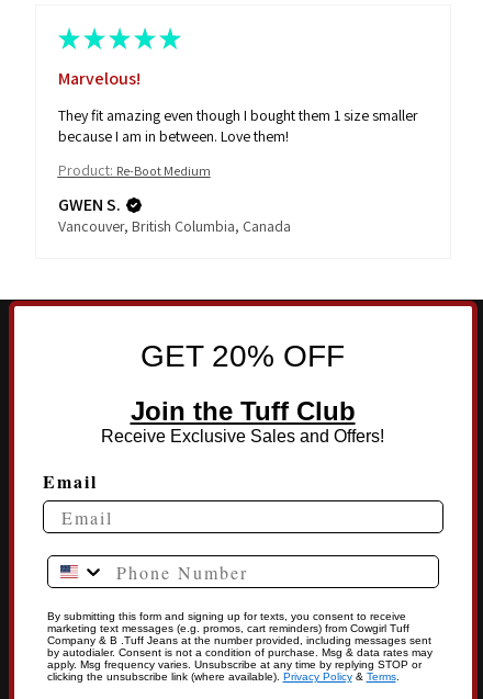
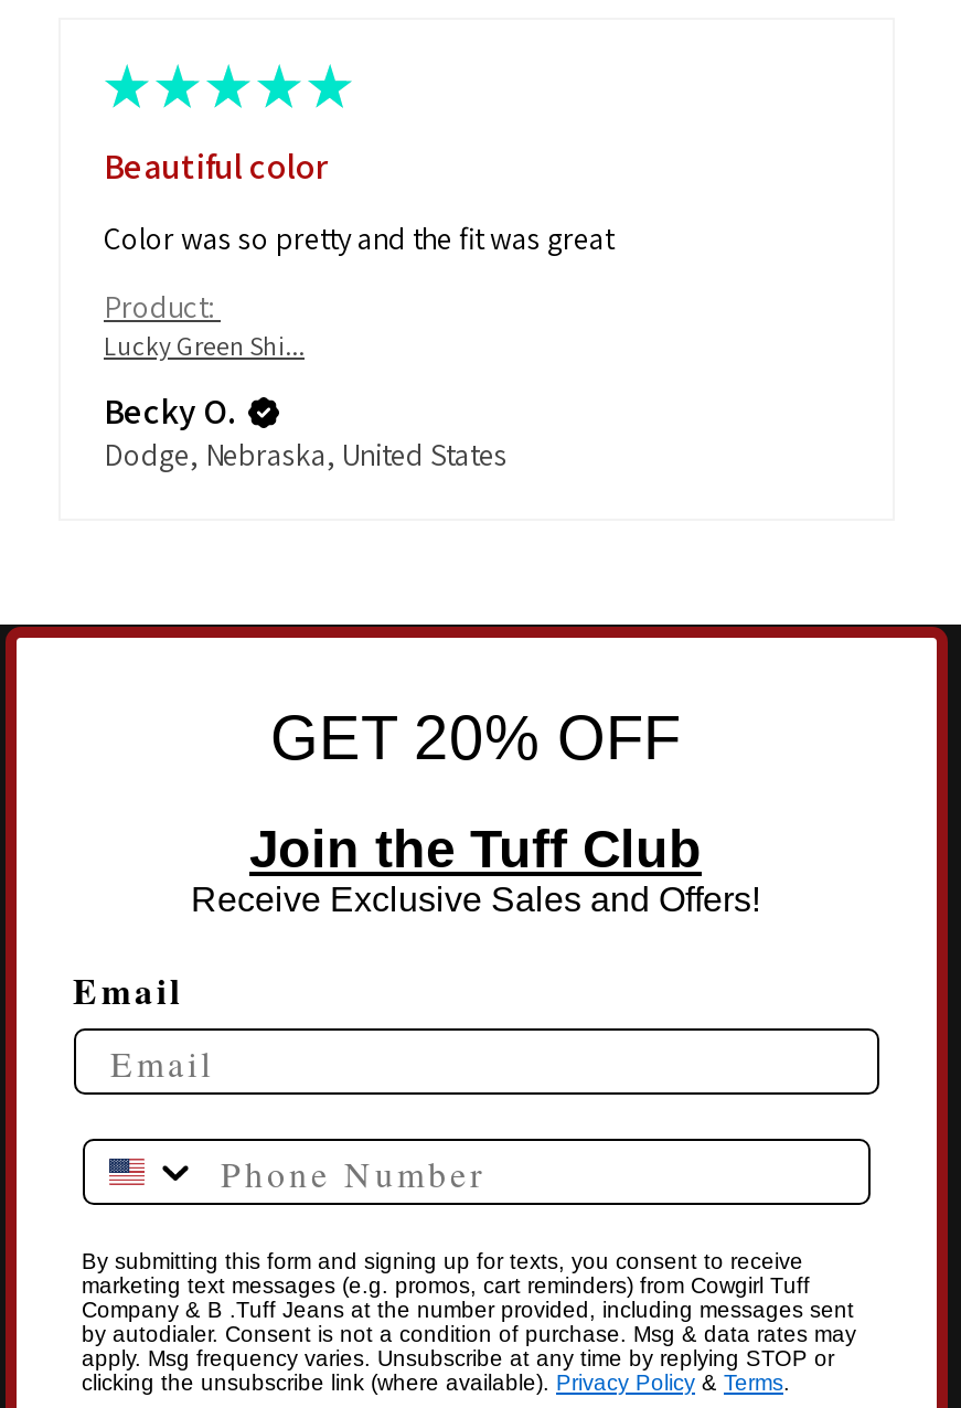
- Marvelous!
+ Beautiful color

- They fit amazing even though I bought them 1 size smaller
- because I am in between. Love them!
+ Color was so pretty and the fit was great

- Product: Re-Boot Medium
+ Product:
+ Lucky Green Shi...

- GWEN S.
- Vancouver, British Columbia, Canada
+ Becky O.
+ Dodge, Nebraska, United States
